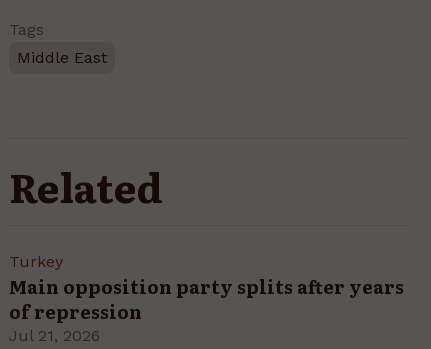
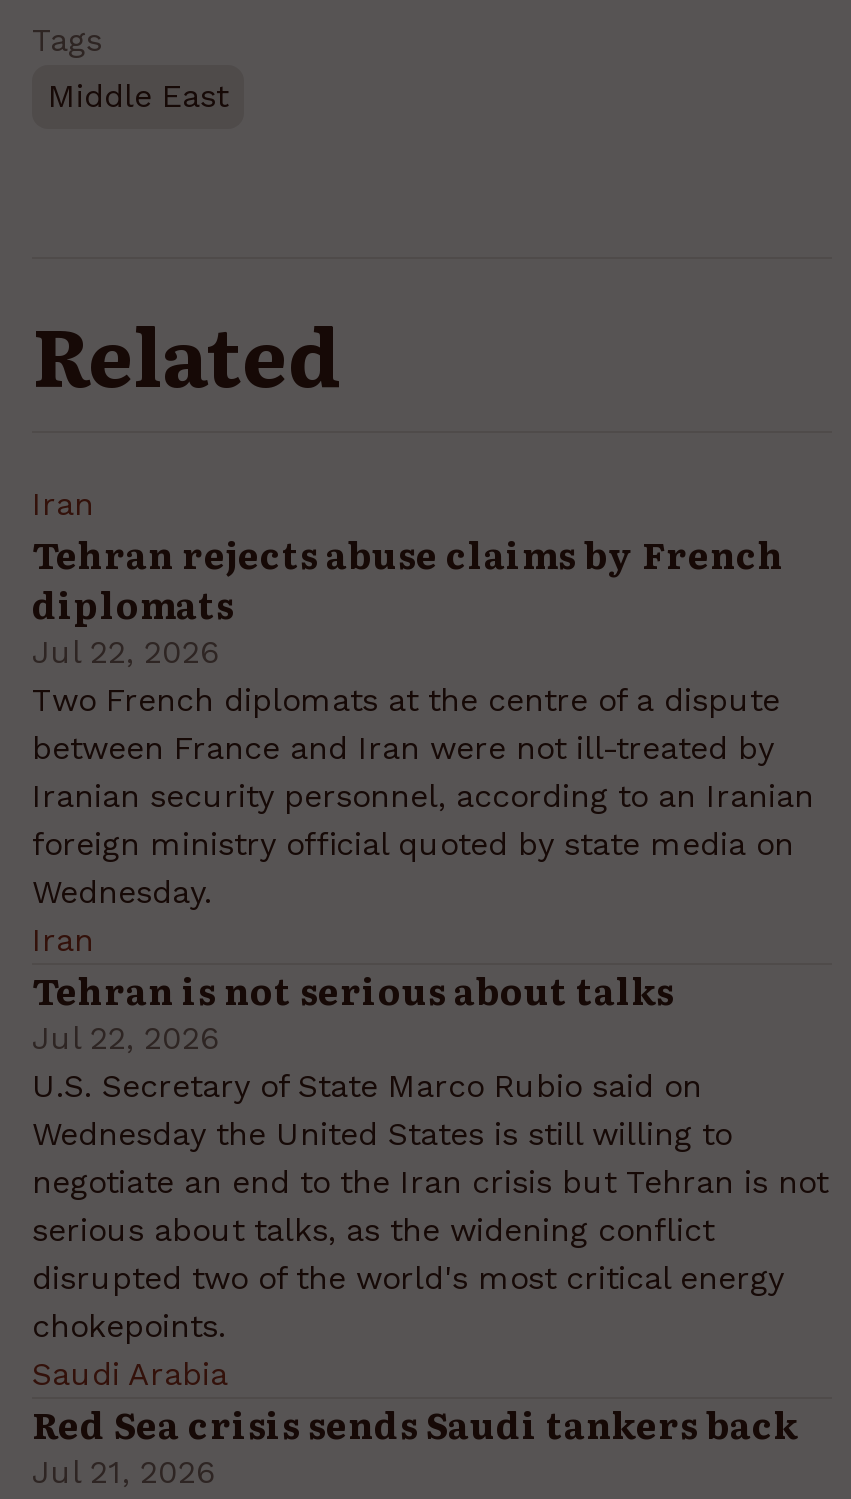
- Turkey
- Main opposition party splits after years
- of repression
+ Iran
+ Tehran rejects abuse claims by French
+ diplomats
+ Jul 22, 2026
+ Two French diplomats at the centre of a dispute
+ between France and Iran were not ill-treated by
+ Iranian security personnel, according to an Iranian
+ foreign ministry official quoted by state media on
+ Wednesday.
+ Iran
+ Tehran is not serious about talks
+ Jul 22, 2026
+ U.S. Secretary of State Marco Rubio said on
+ Wednesday the United States is still willing to
+ negotiate an end to the Iran crisis but Tehran is not
+ serious about talks, as the widening conflict
+ disrupted two of the world's most critical energy
+ chokepoints.
+ Saudi Arabia
+ Red Sea crisis sends Saudi tankers back
